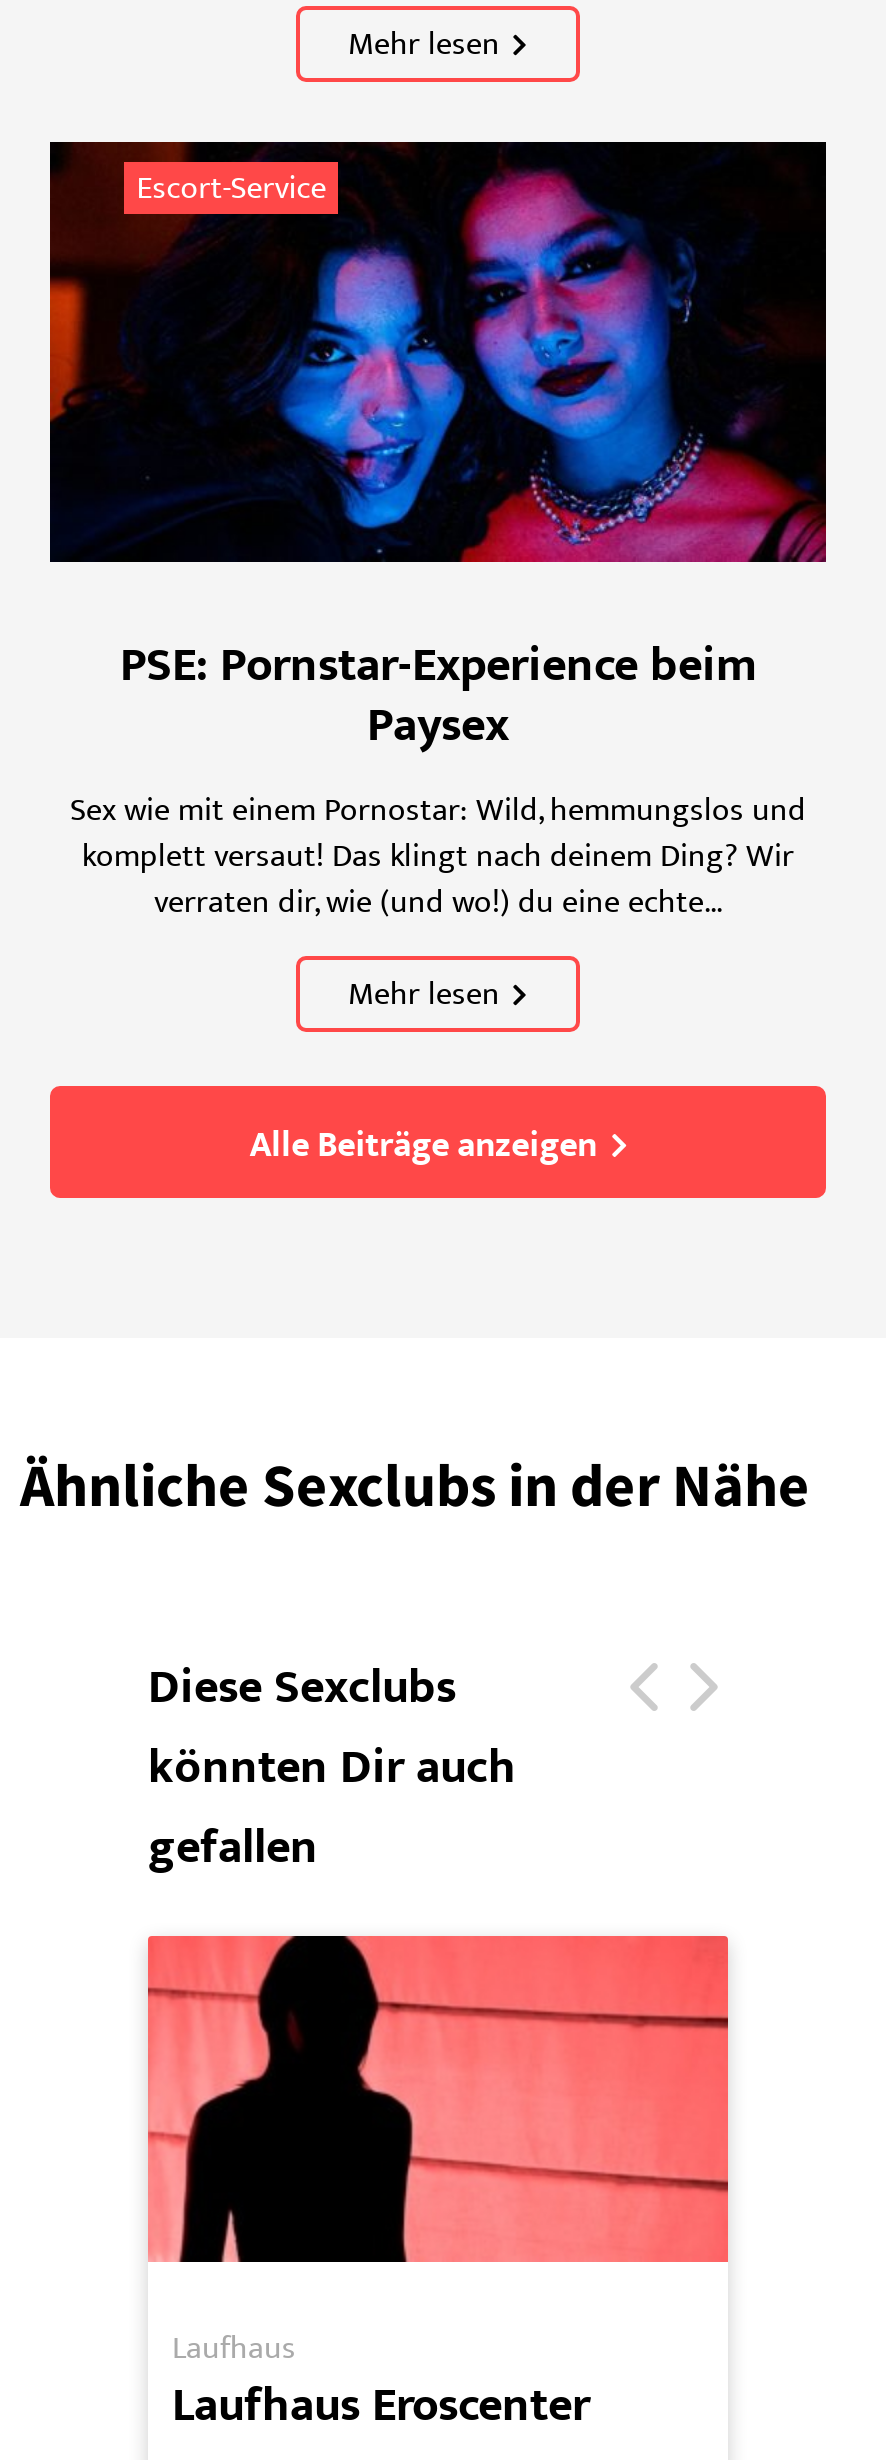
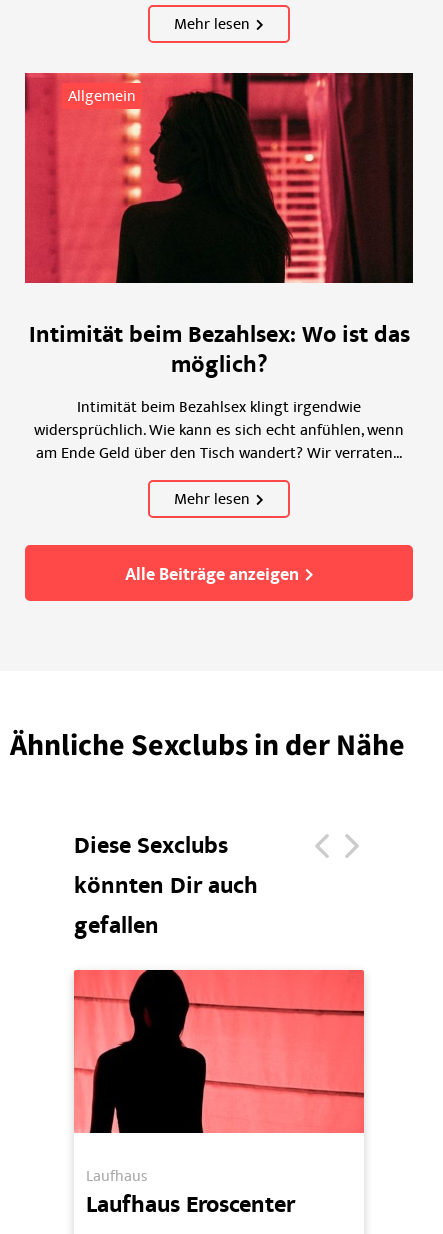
- [image]
- Escort-Service
+ [image]
+ Allgemein

- PSE: Pornstar-Experience beim
- Paysex
- Sex wie mit einem Pornostar: Wild, hemmungslos und
- komplett versaut! Das klingt nach deinem Ding? Wir
- verraten dir, wie (und wo!) du eine echte...
+ Intimität beim Bezahlsex: Wo ist das
+ möglich?
+ Intimität beim Bezahlsex klingt irgendwie
+ widersprüchlich. Wie kann es sich echt anfühlen, wenn
+ am Ende Geld über den Tisch wandert? Wir verraten...
